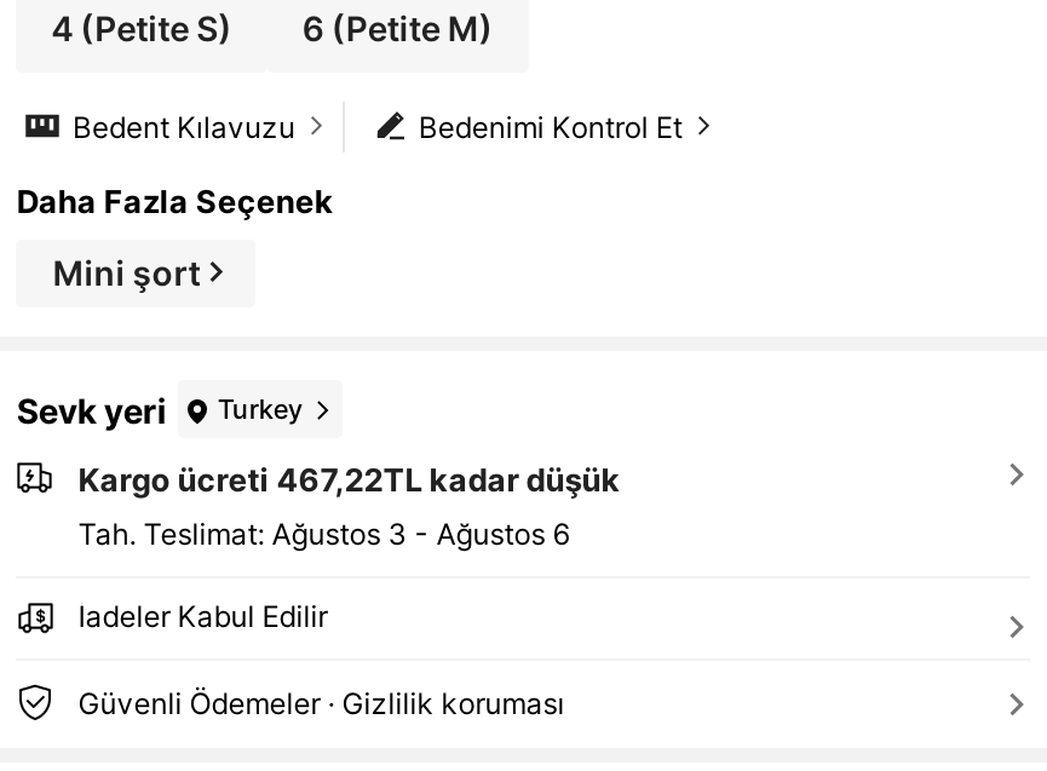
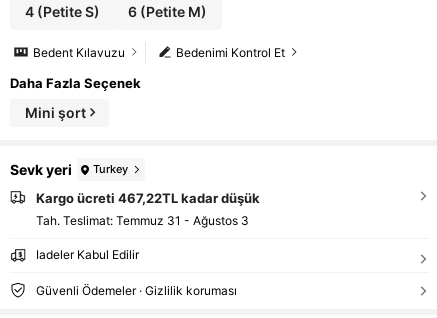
- Tah. Teslimat: Ağustos 3 - Ağustos 6
+ Tah. Teslimat: Temmuz 31 - Ağustos 3
